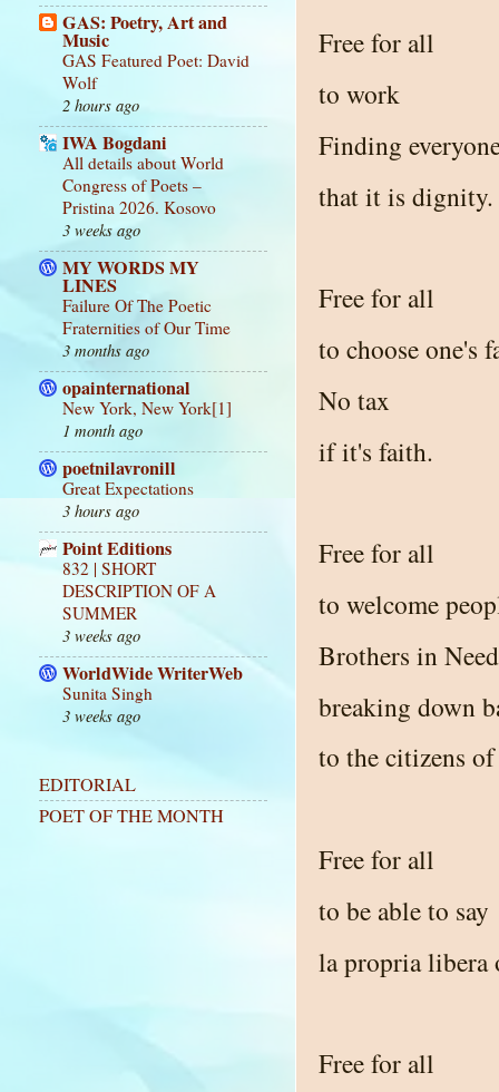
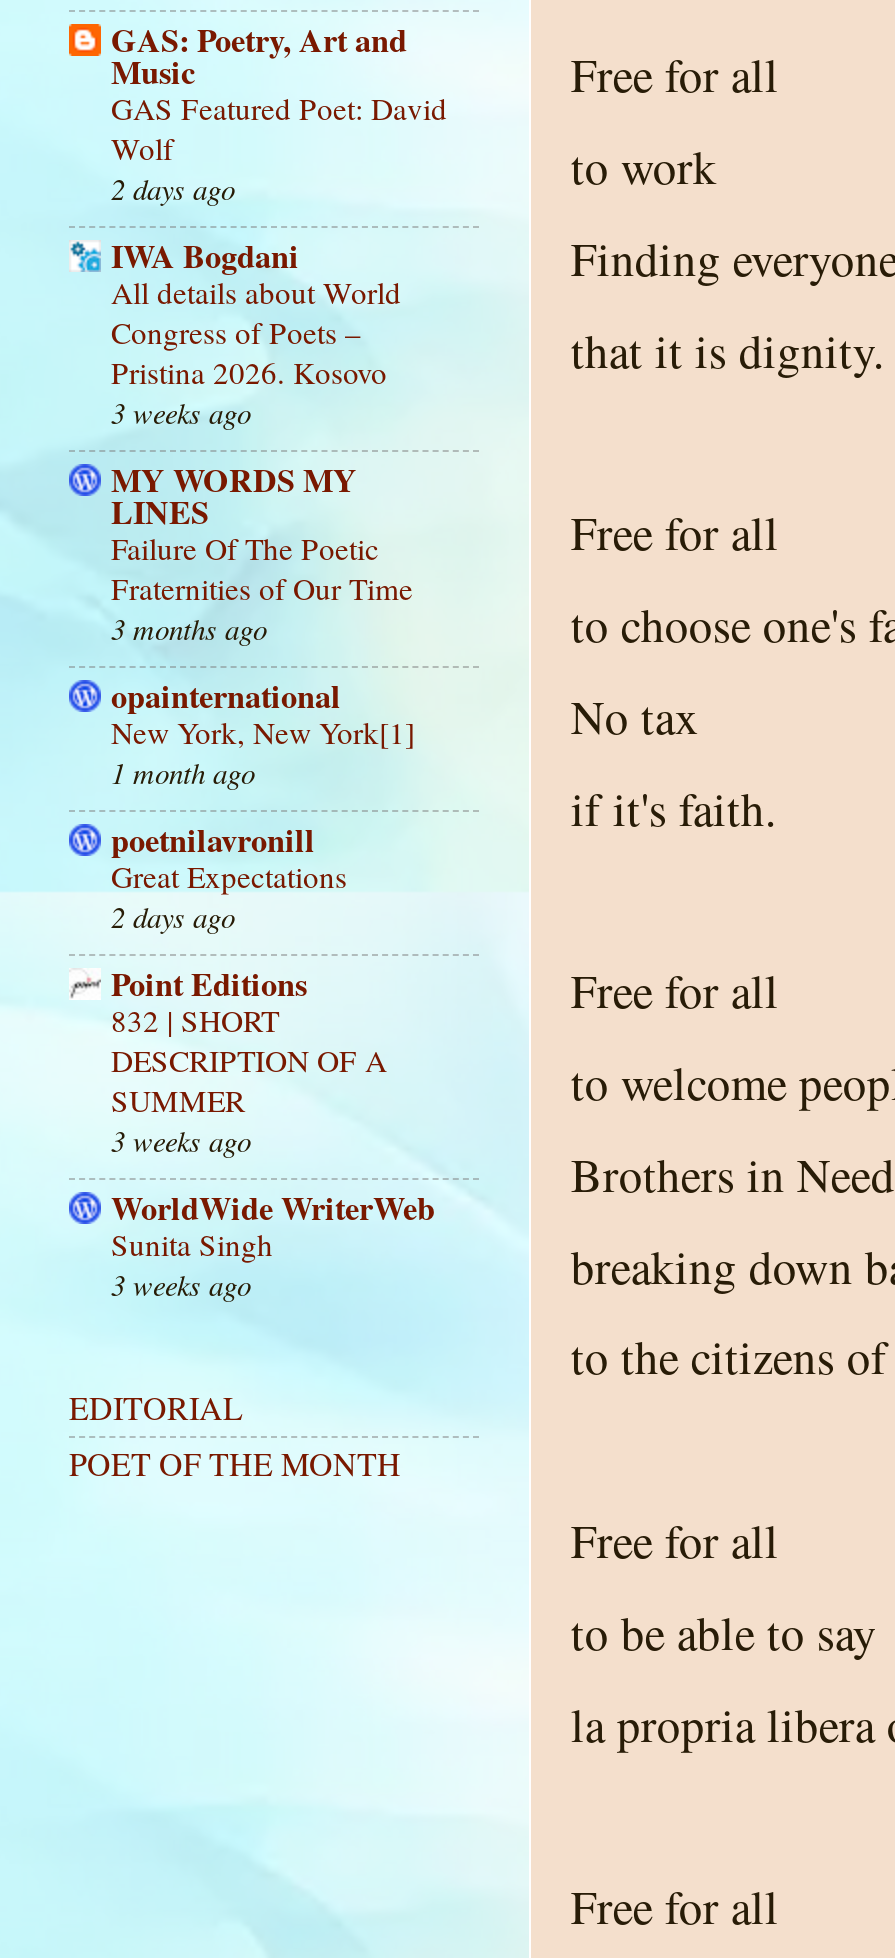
- 2 hours ago
+ 2 days ago

- 3 hours ago
+ 2 days ago
